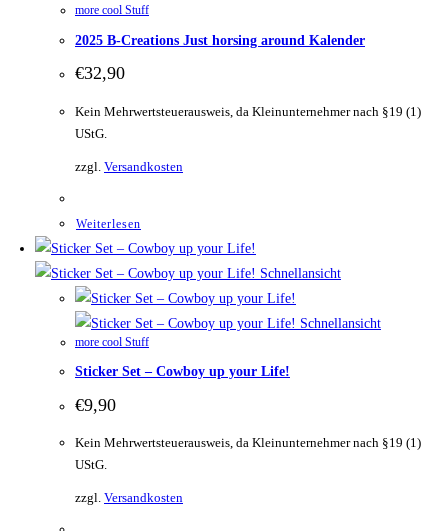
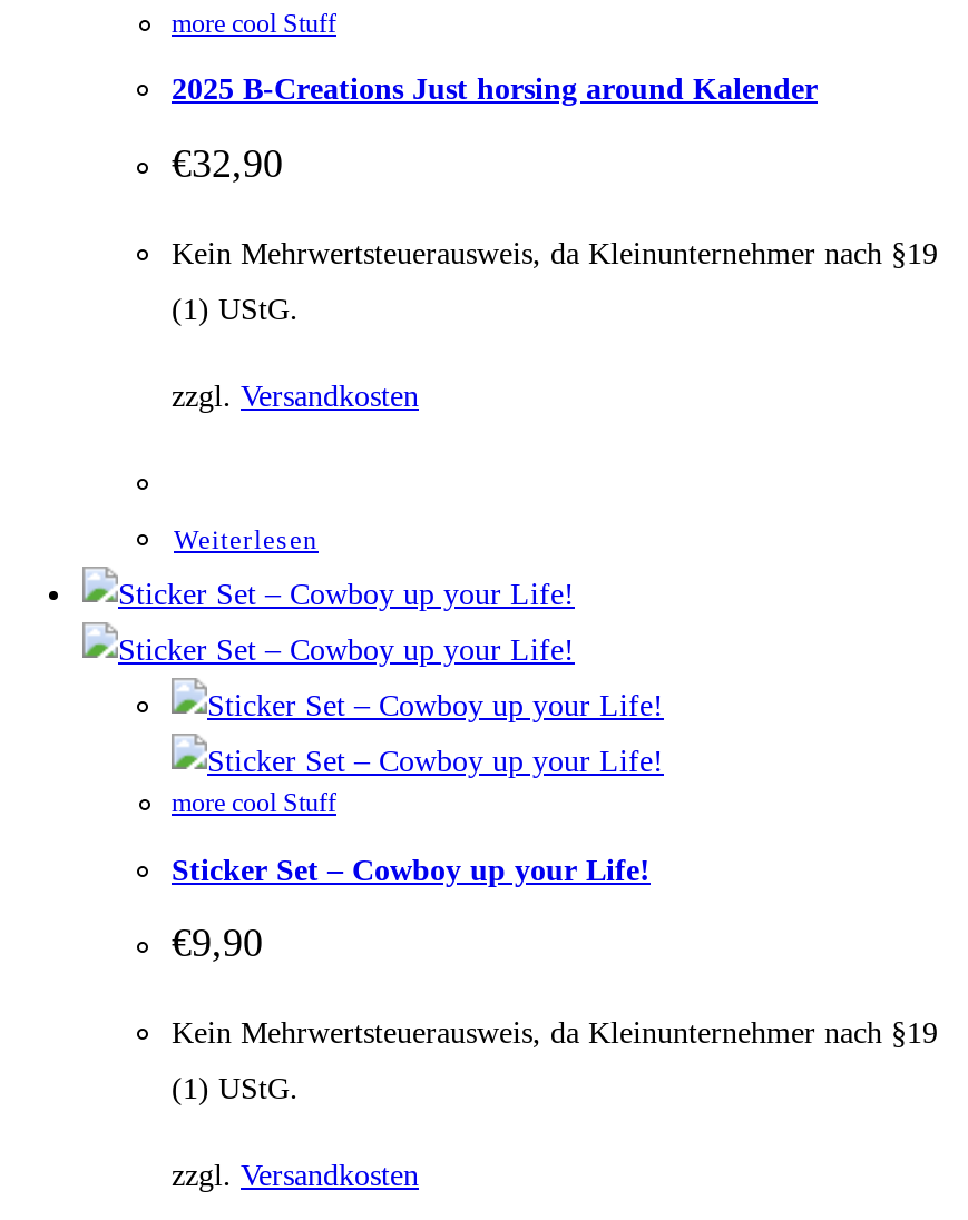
- Schnellansicht
- Schnellansicht
